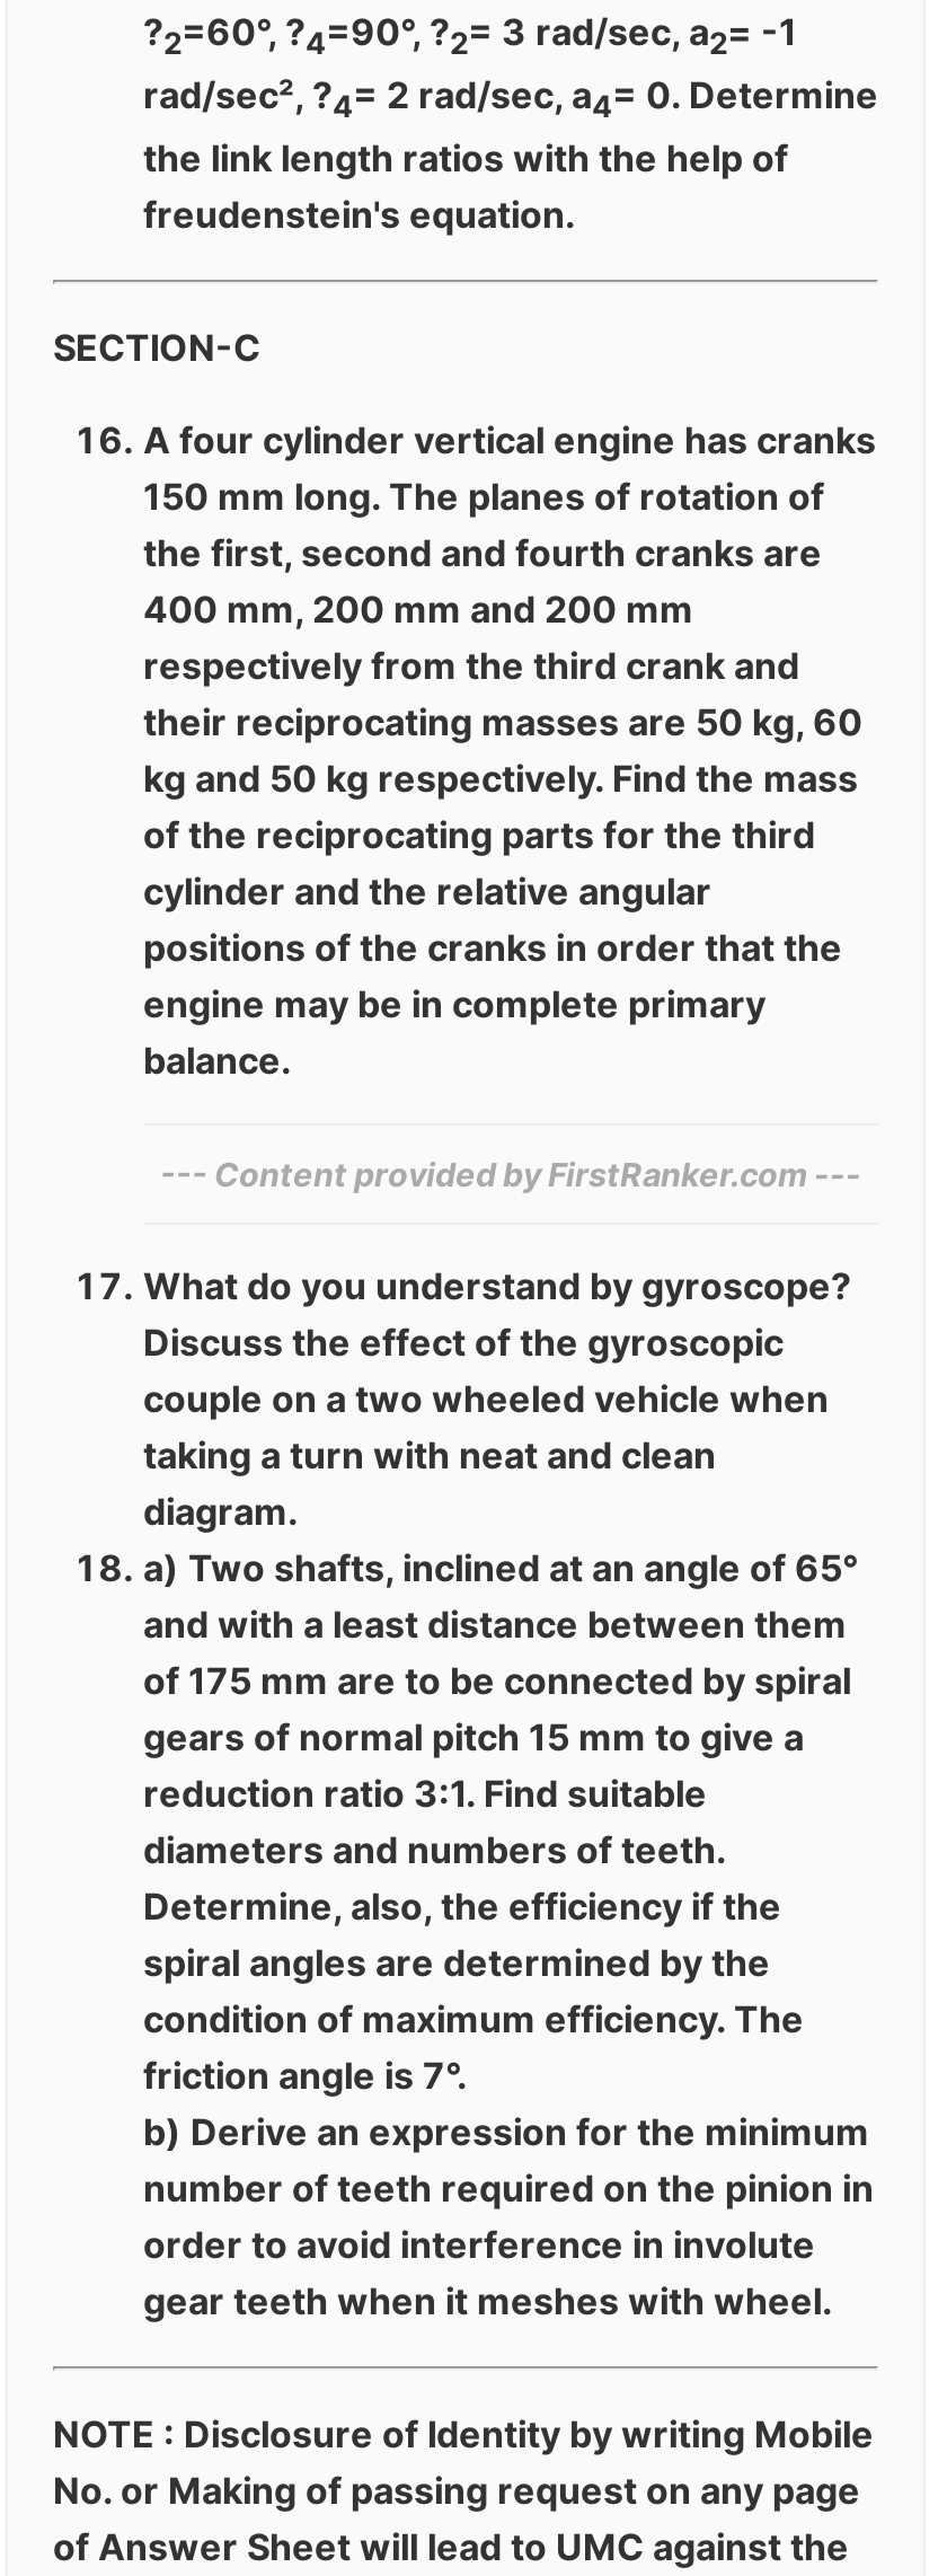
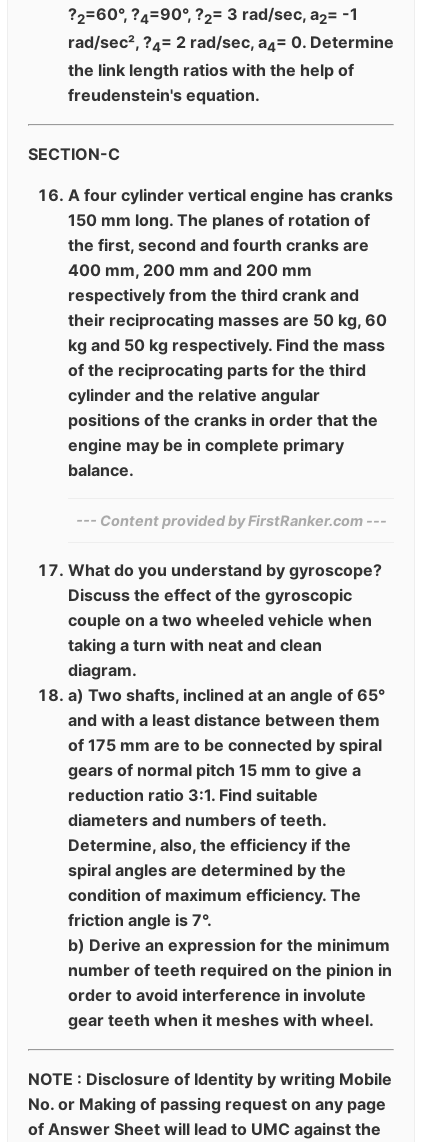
- --- Content provided by‌ FirstRanker.com ---
+ --- Content provided by‍ FirstRanker.com ---
